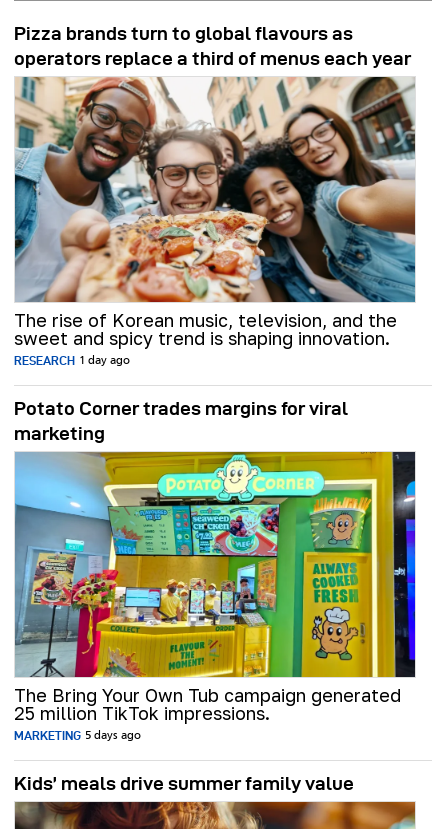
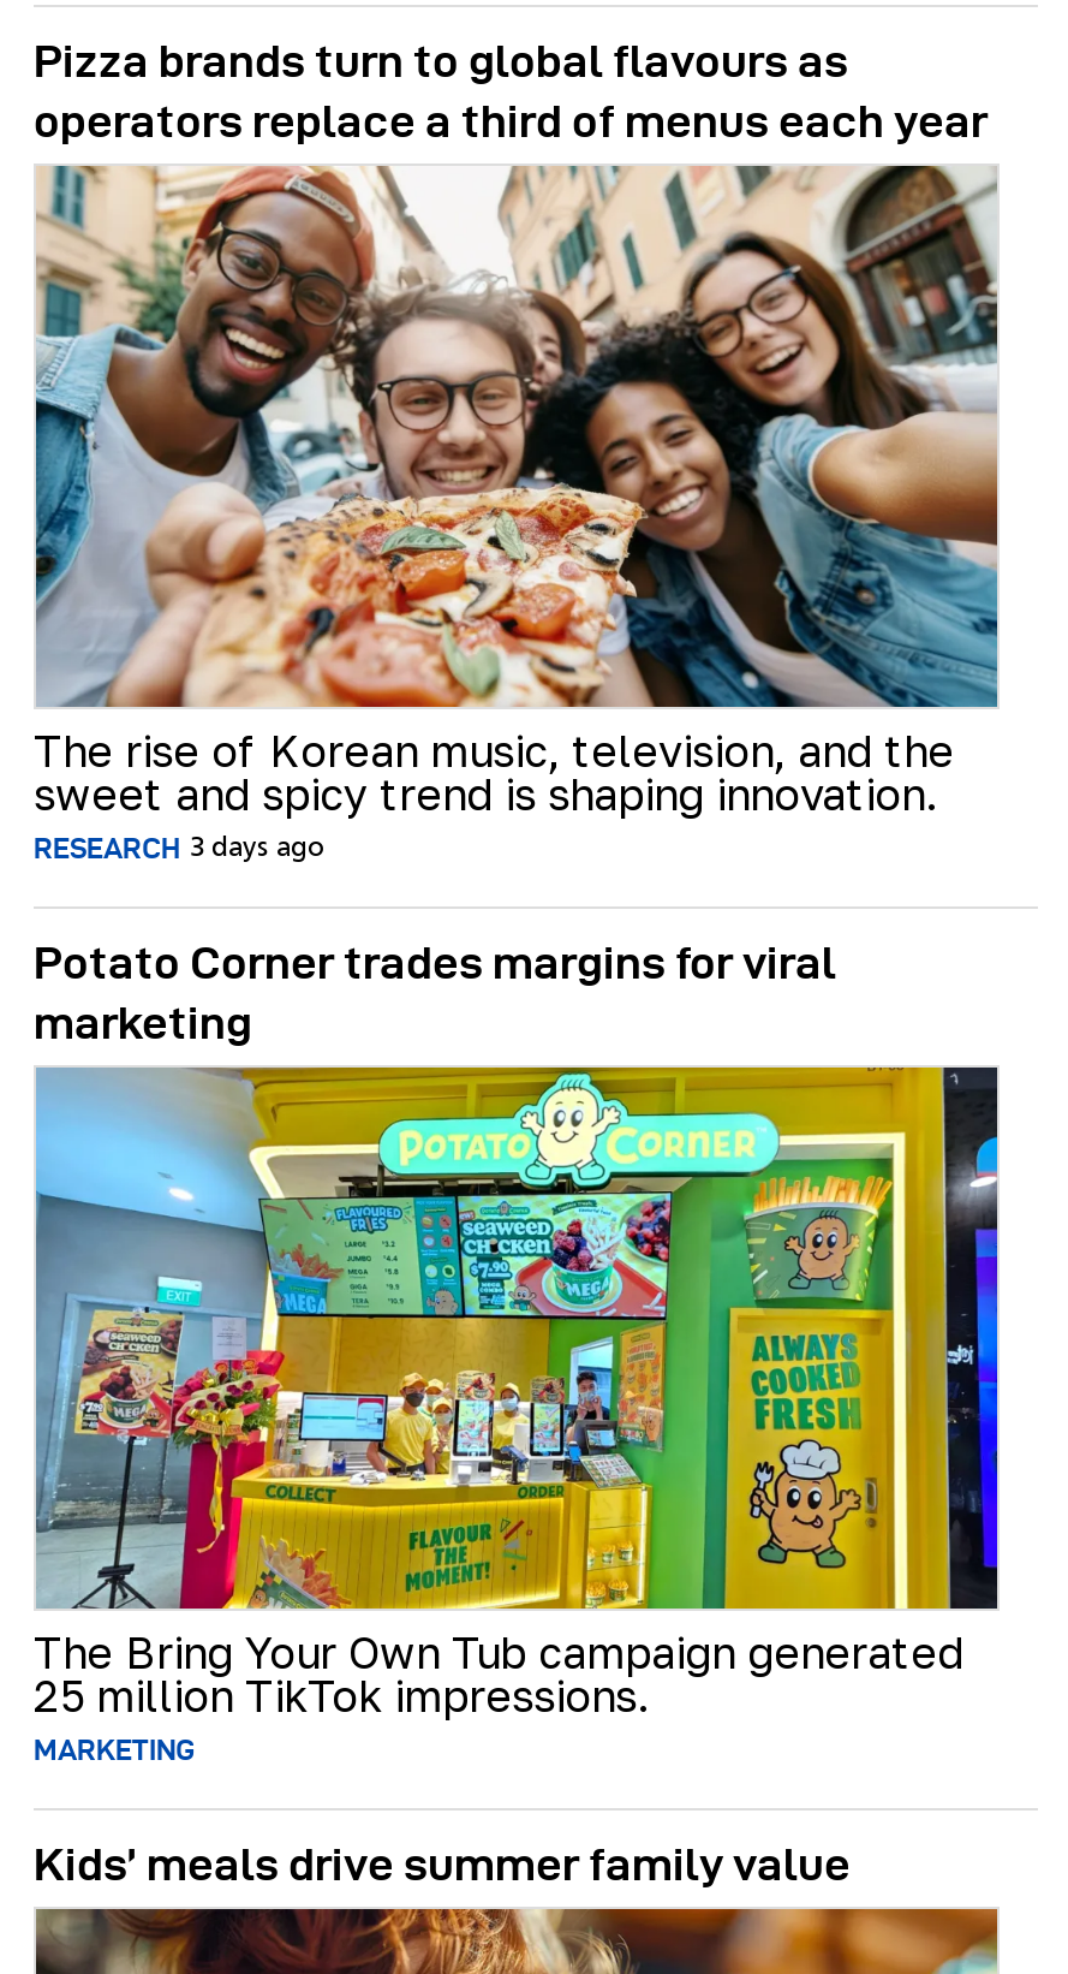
- RESEARCH 1 day ago
+ RESEARCH 3 days ago

- MARKETING 5 days ago
+ MARKETING
